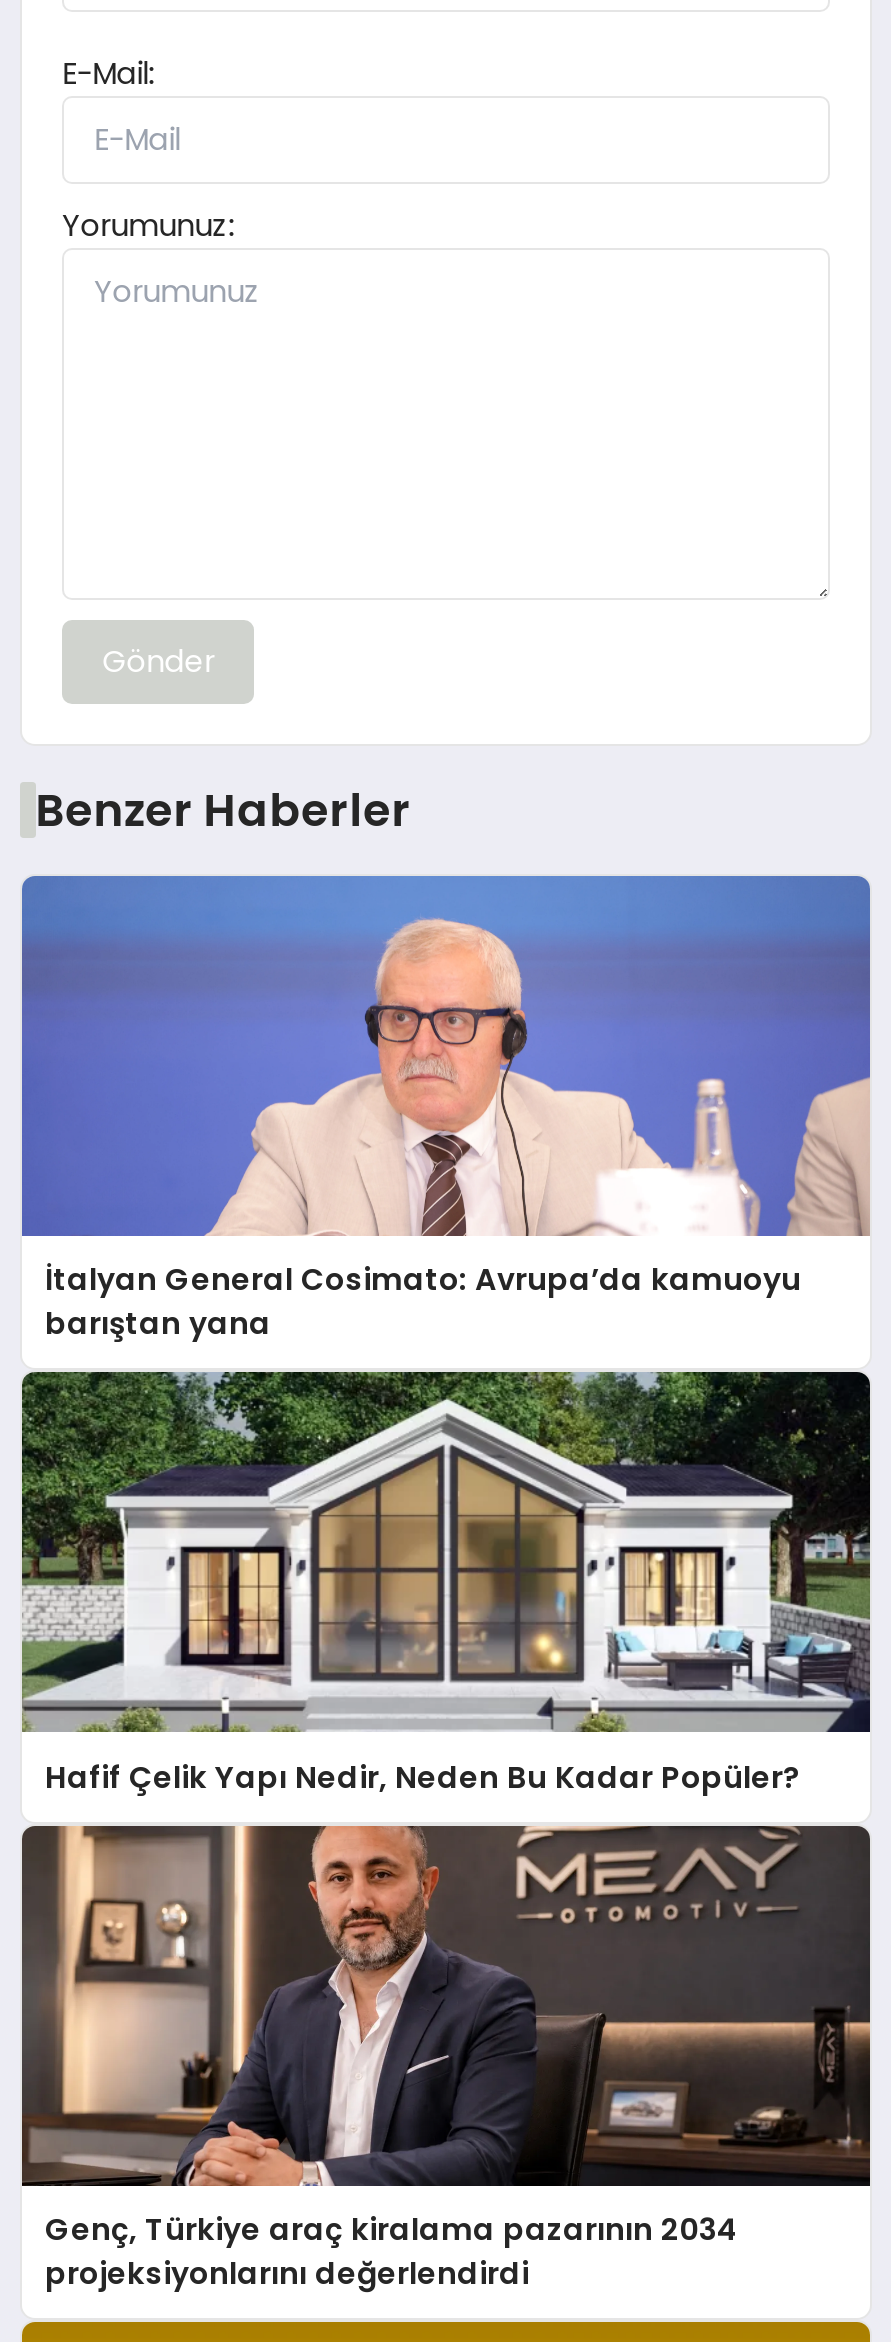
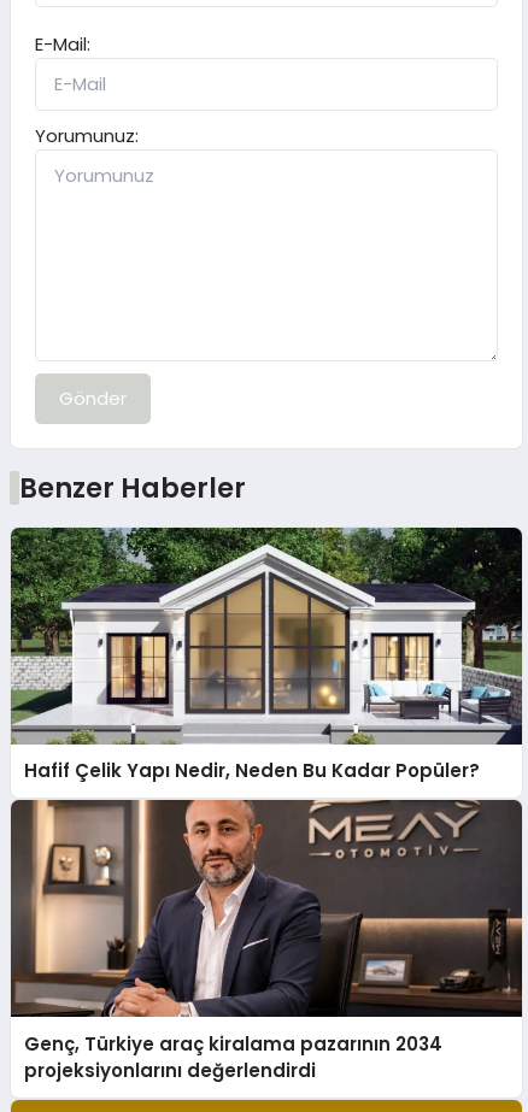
- [image]
- İtalyan General Cosimato: Avrupa’da kamuoyu
- barıştan yana
